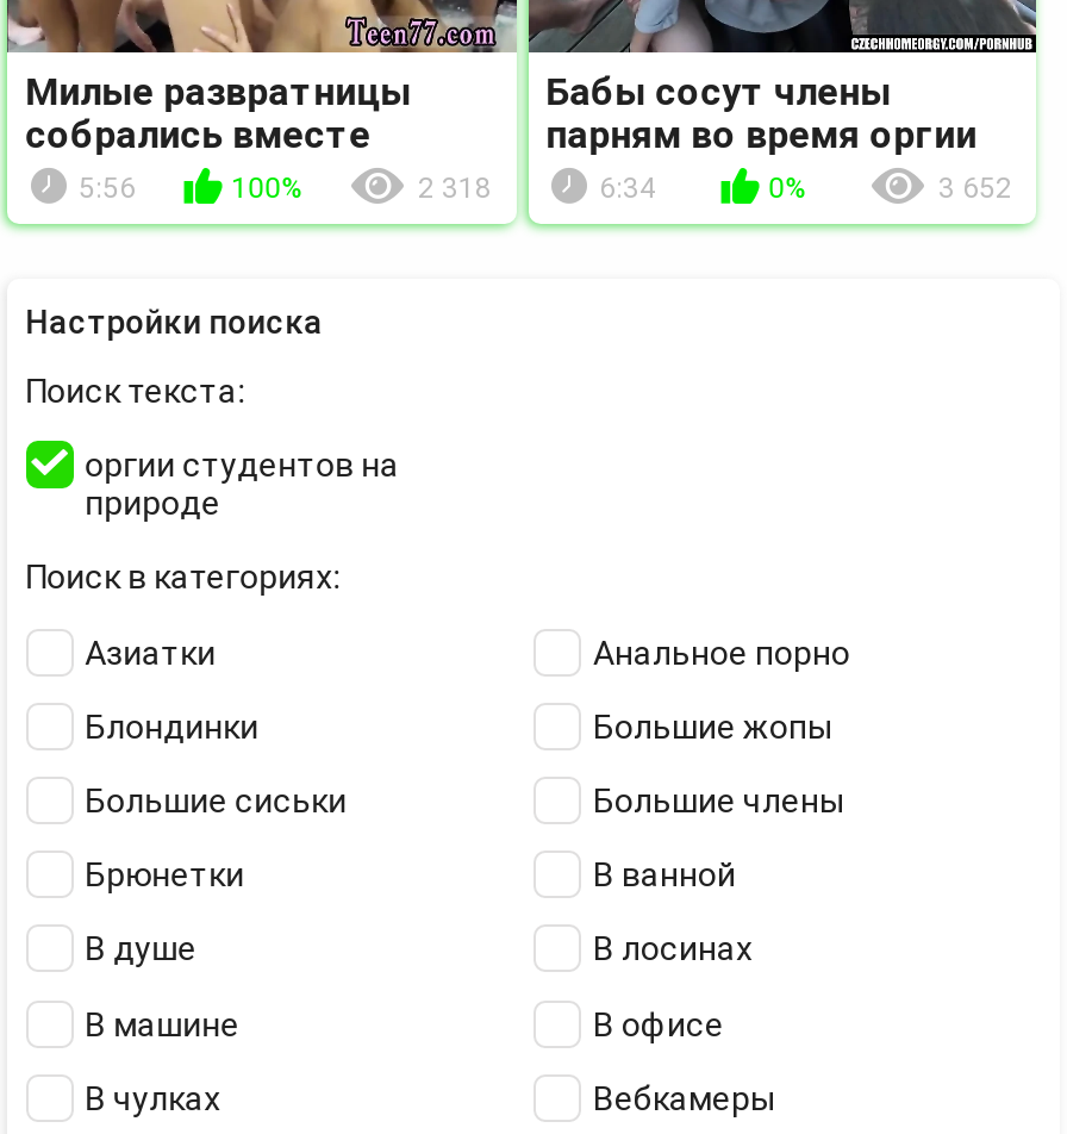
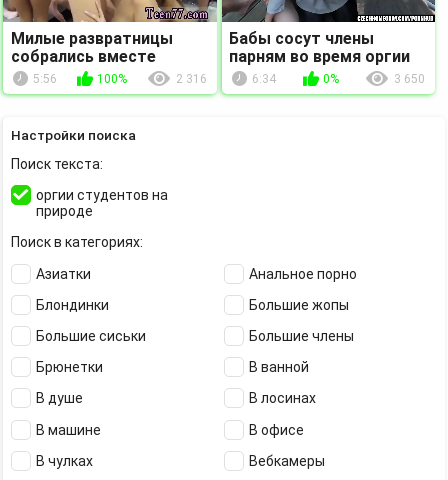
- 2 318
+ 2 316

- 3 652
+ 3 650
